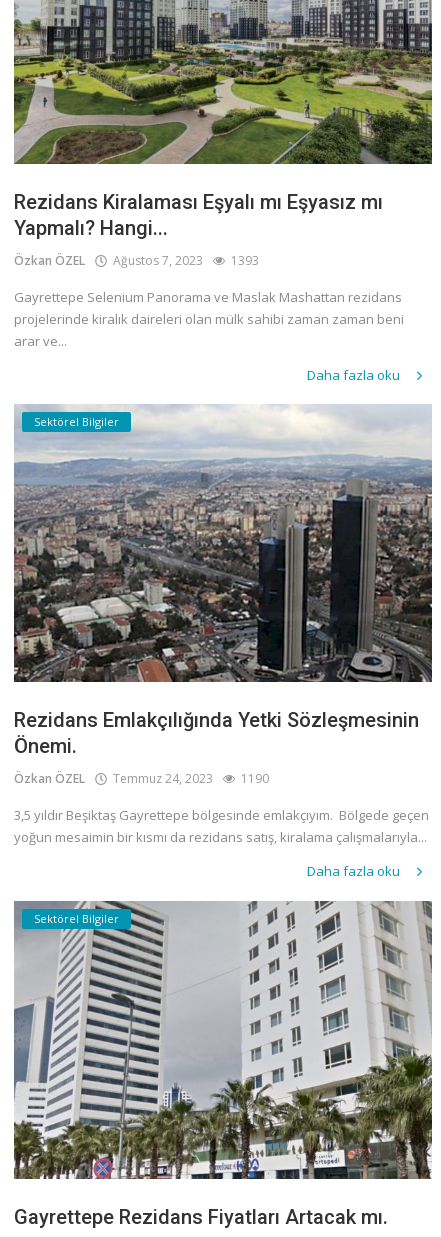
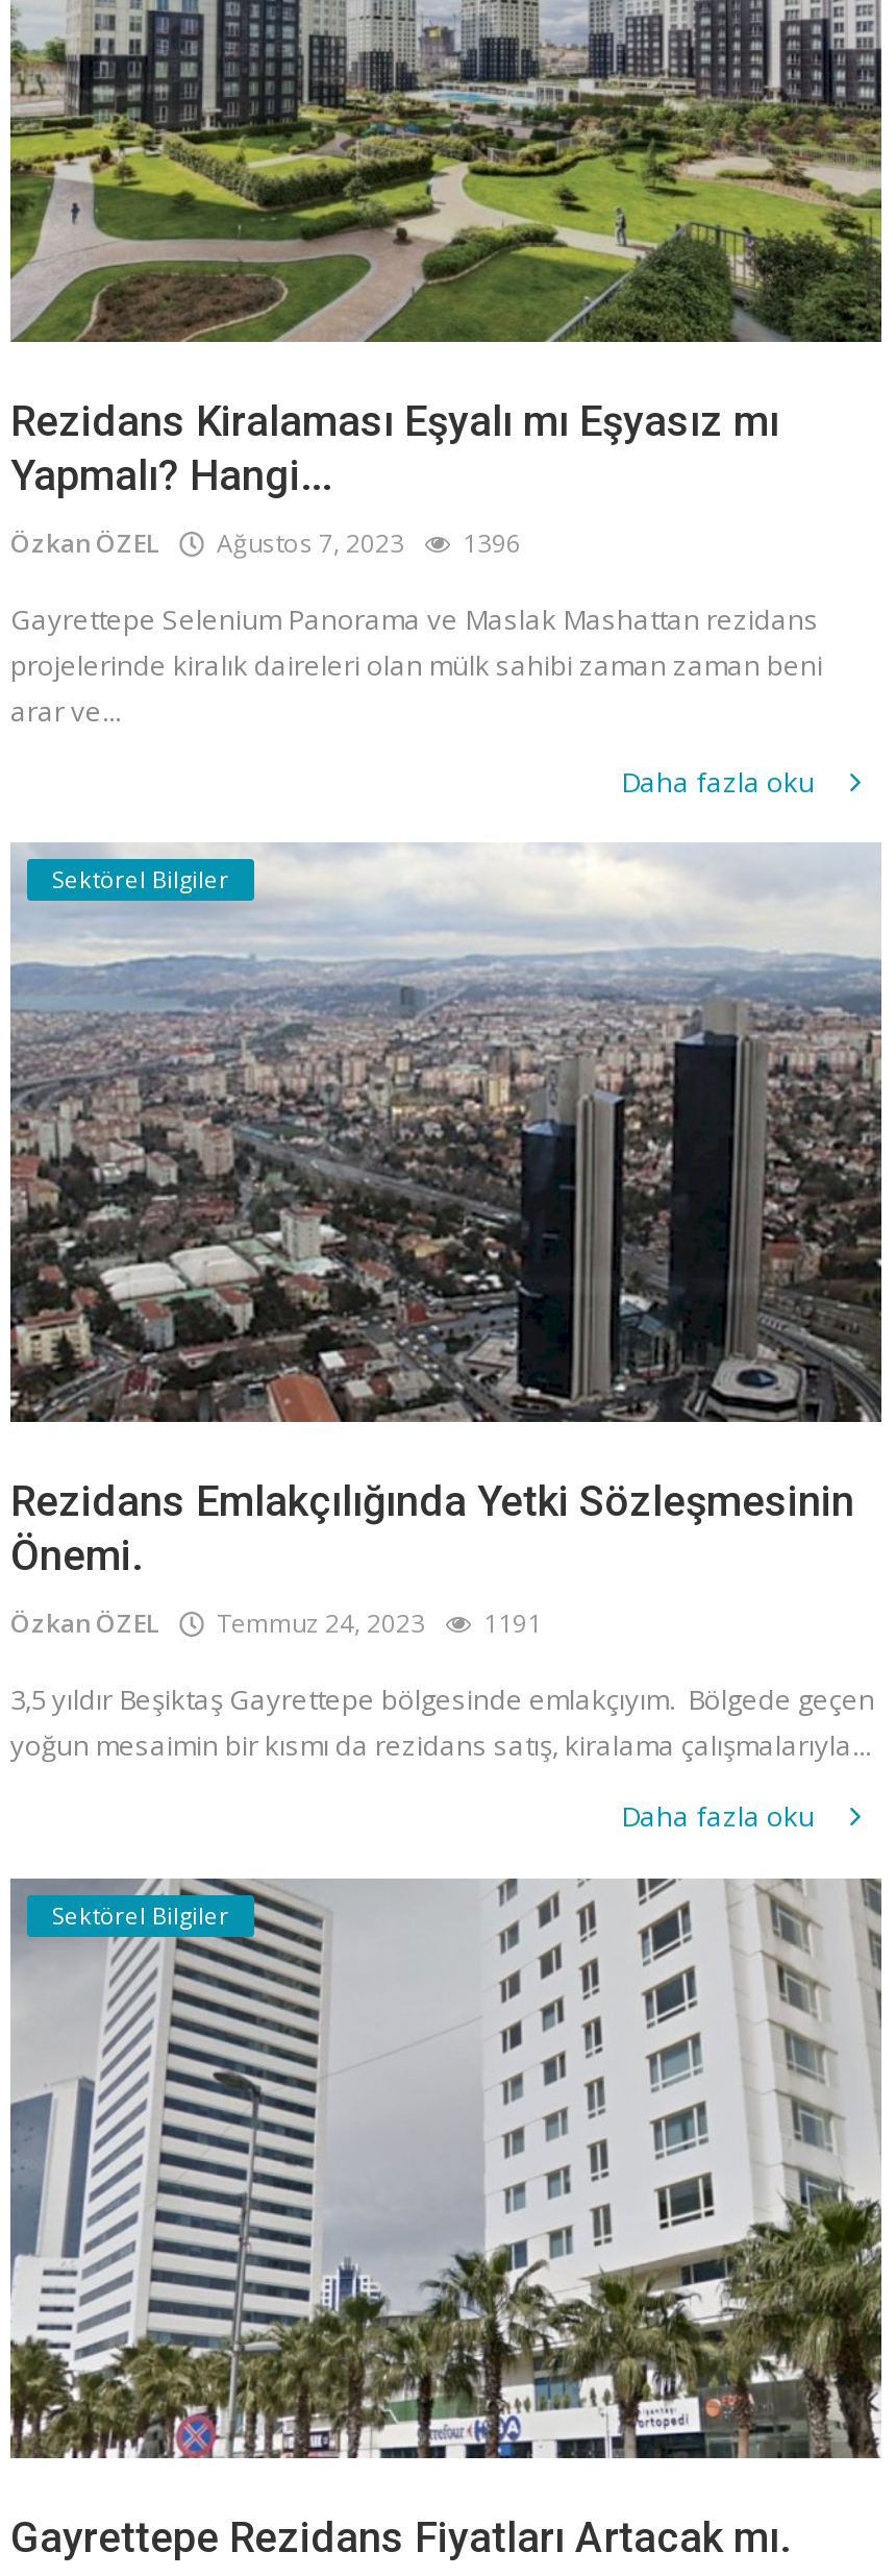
- Özkan ÖZEL Ağustos 7, 2023 1393
+ Özkan ÖZEL Ağustos 7, 2023 1396

- Özkan ÖZEL Temmuz 24, 2023 1190
+ Özkan ÖZEL Temmuz 24, 2023 1191
